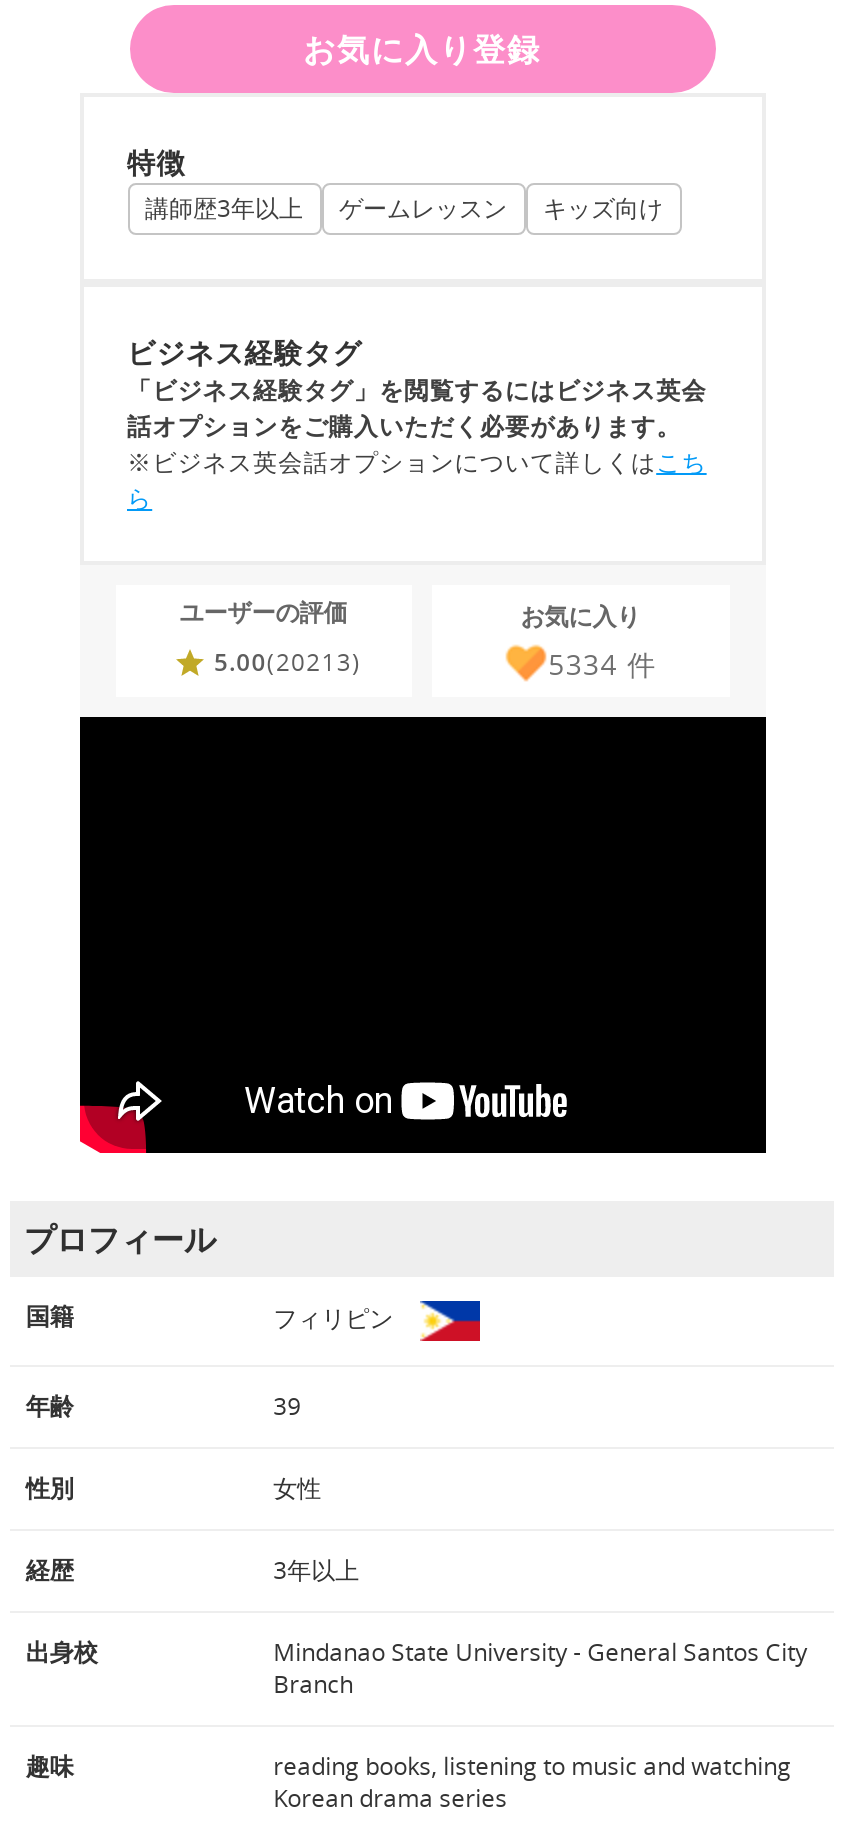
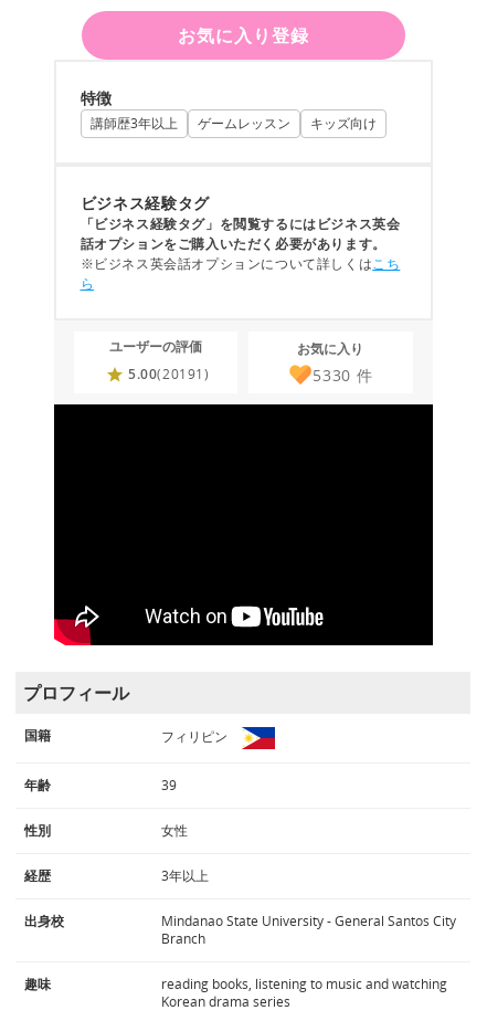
- 5.00(20213)
+ 5.00(20191)

- 5334件
+ 5330件
